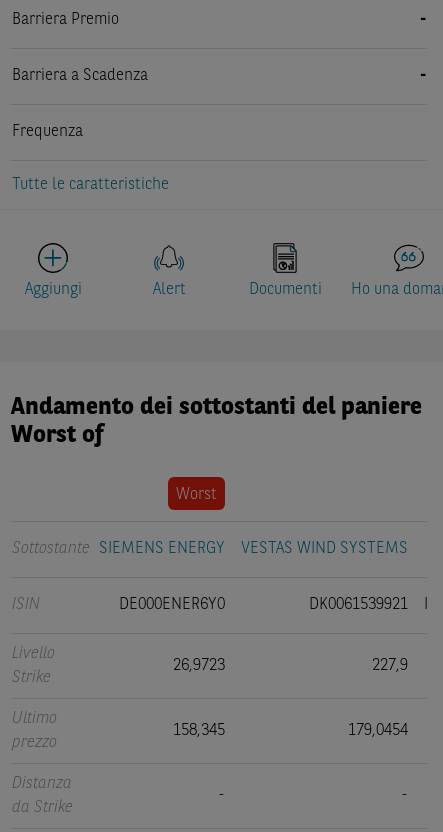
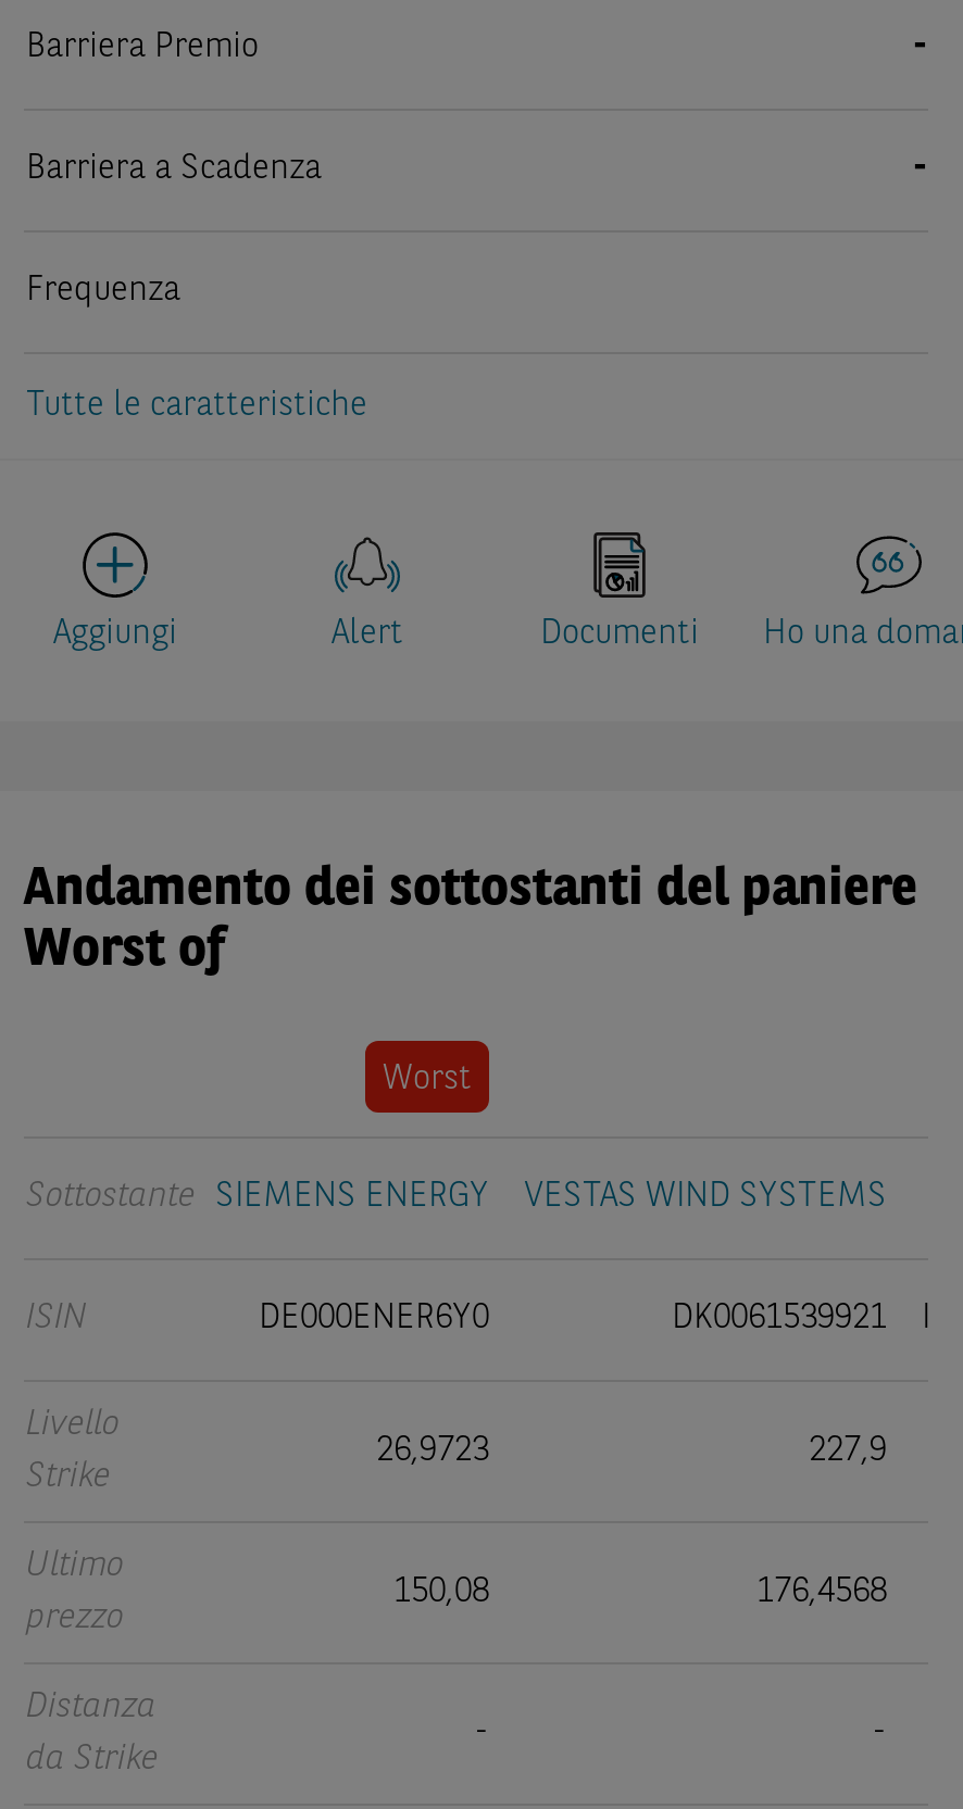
- 158,345
+ 150,08

- 179,0454
+ 176,4568
